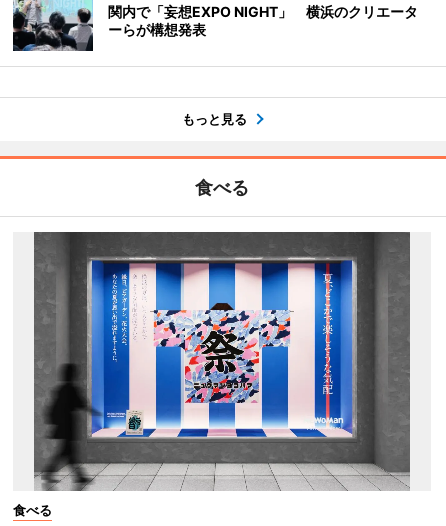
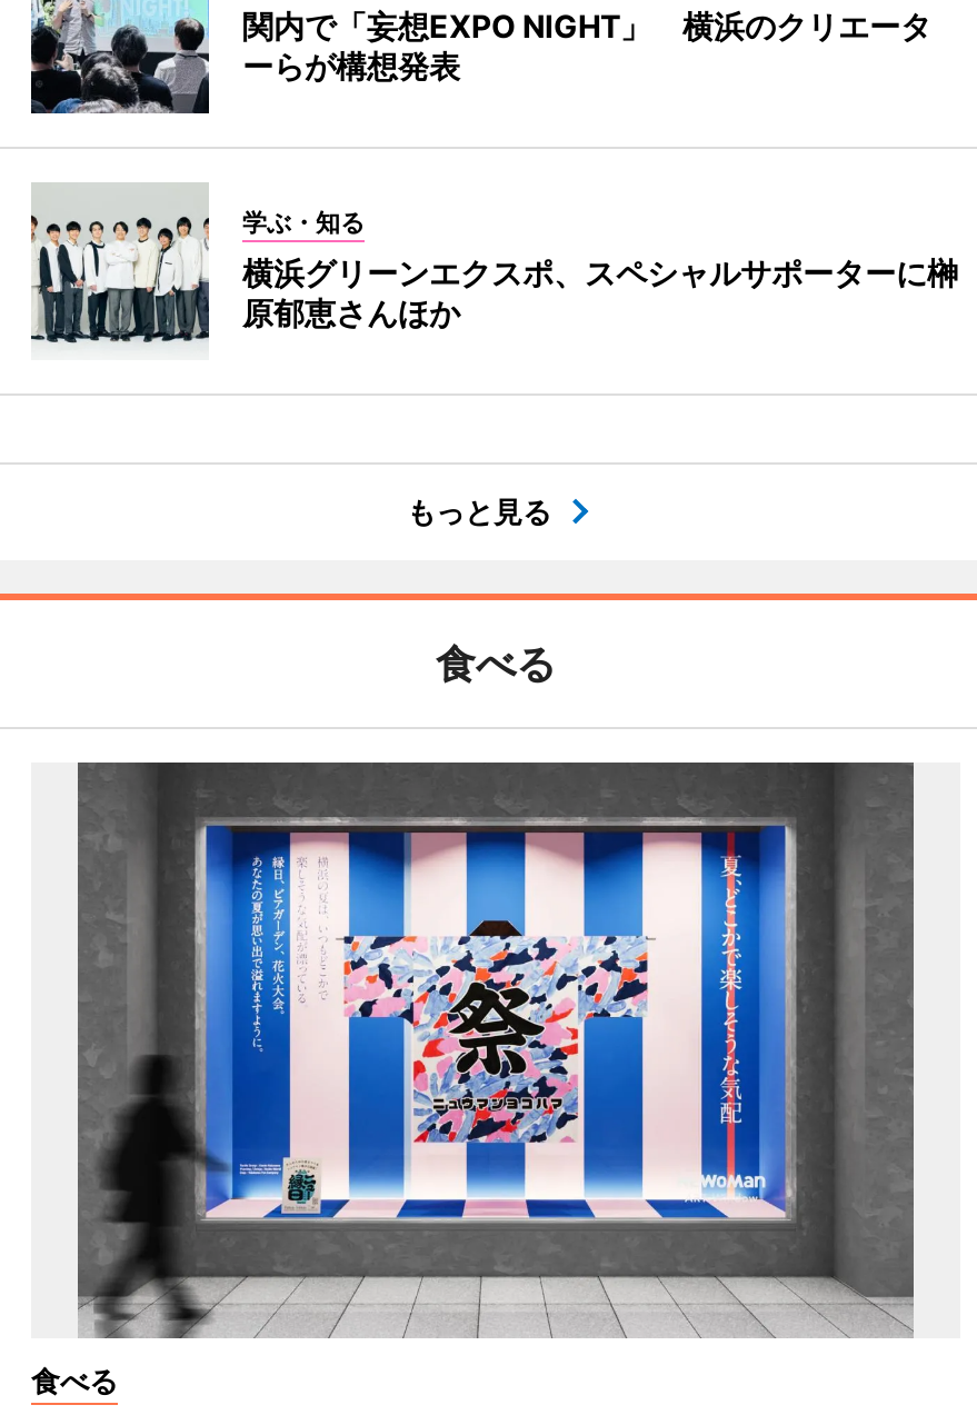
+ [image]
+ 学ぶ・知る
+ 横浜グリーンエクスポ、スペシャルサポーターに榊
+ 原郁恵さんほか
